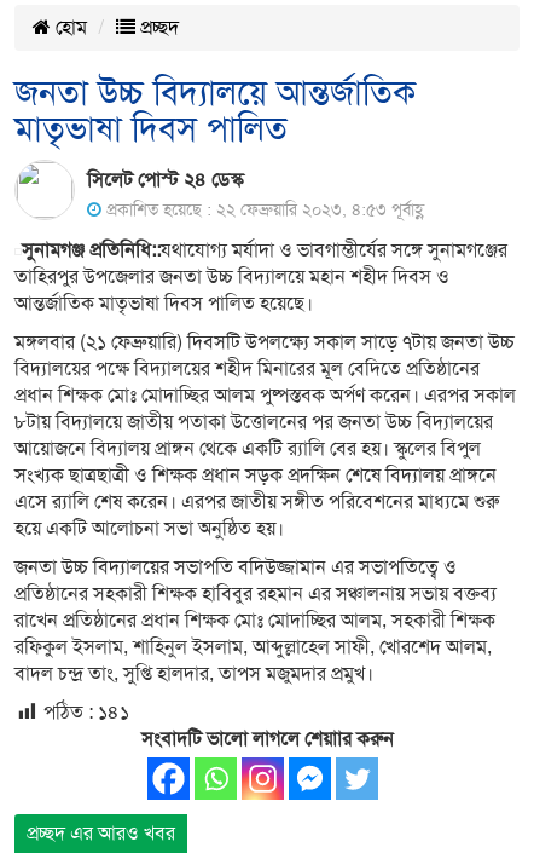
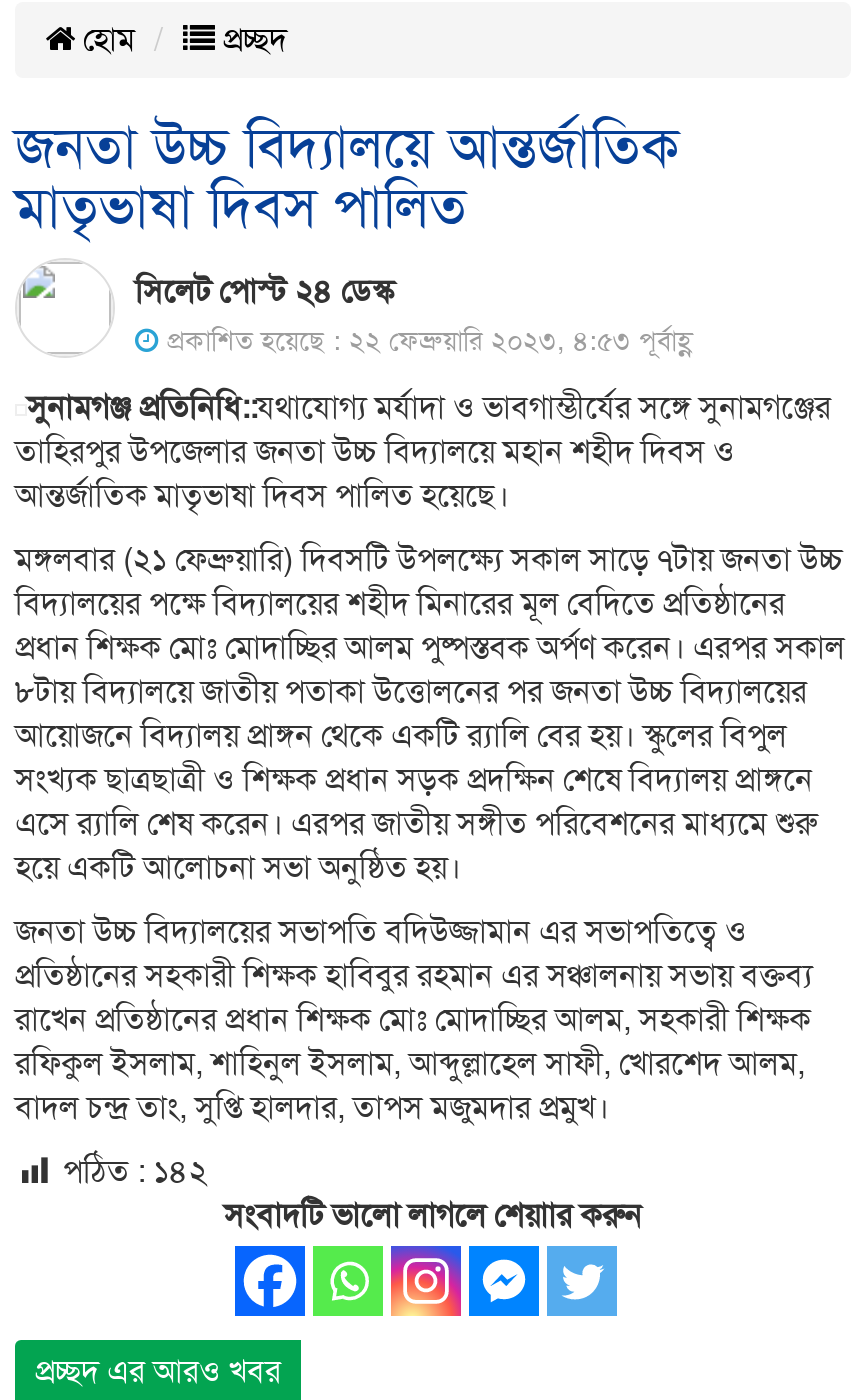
- পঠিত : ১৪১
+ পঠিত : ১৪২
